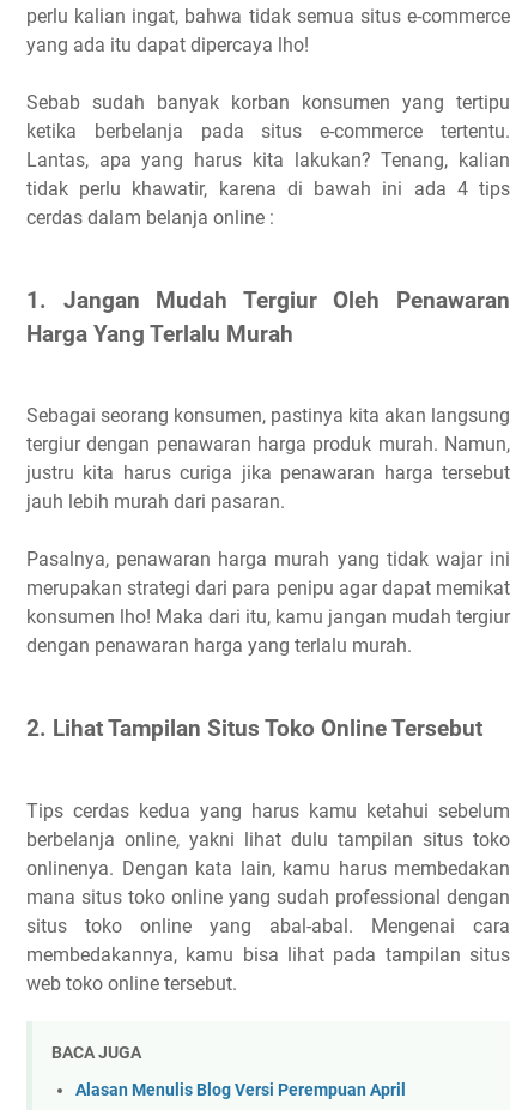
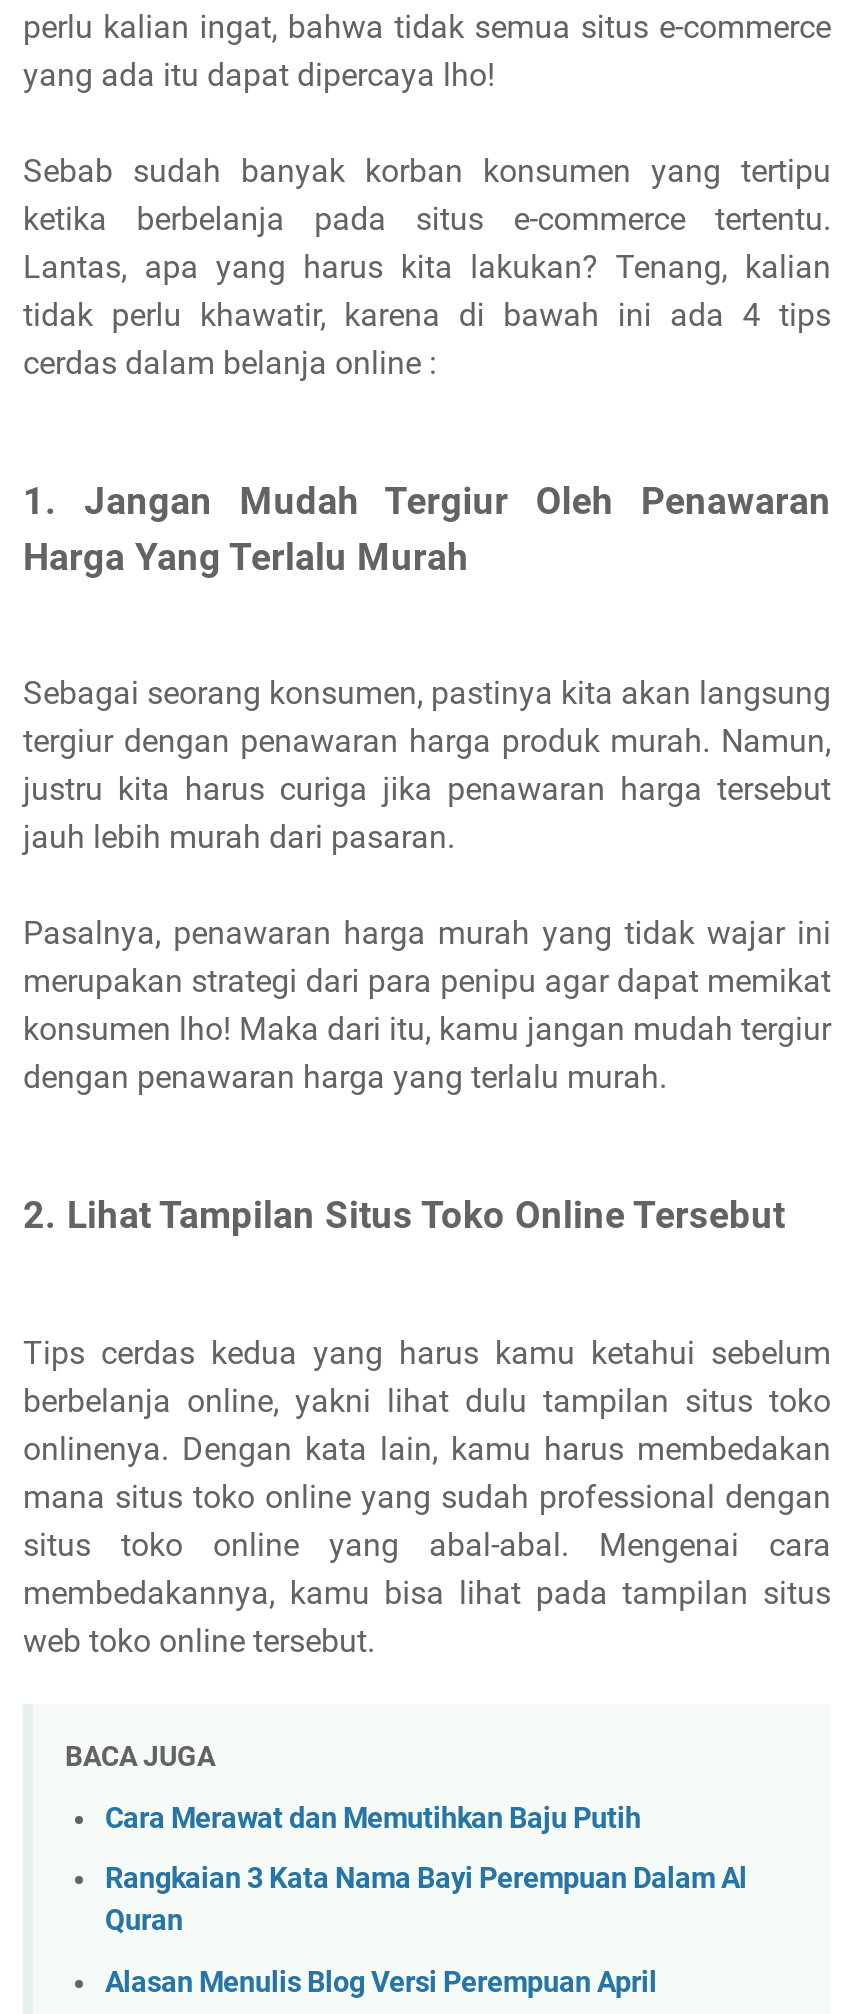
+ Cara Merawat dan Memutihkan Baju Putih
+ Rangkaian 3 Kata Nama Bayi Perempuan Dalam Al
+ Quran
